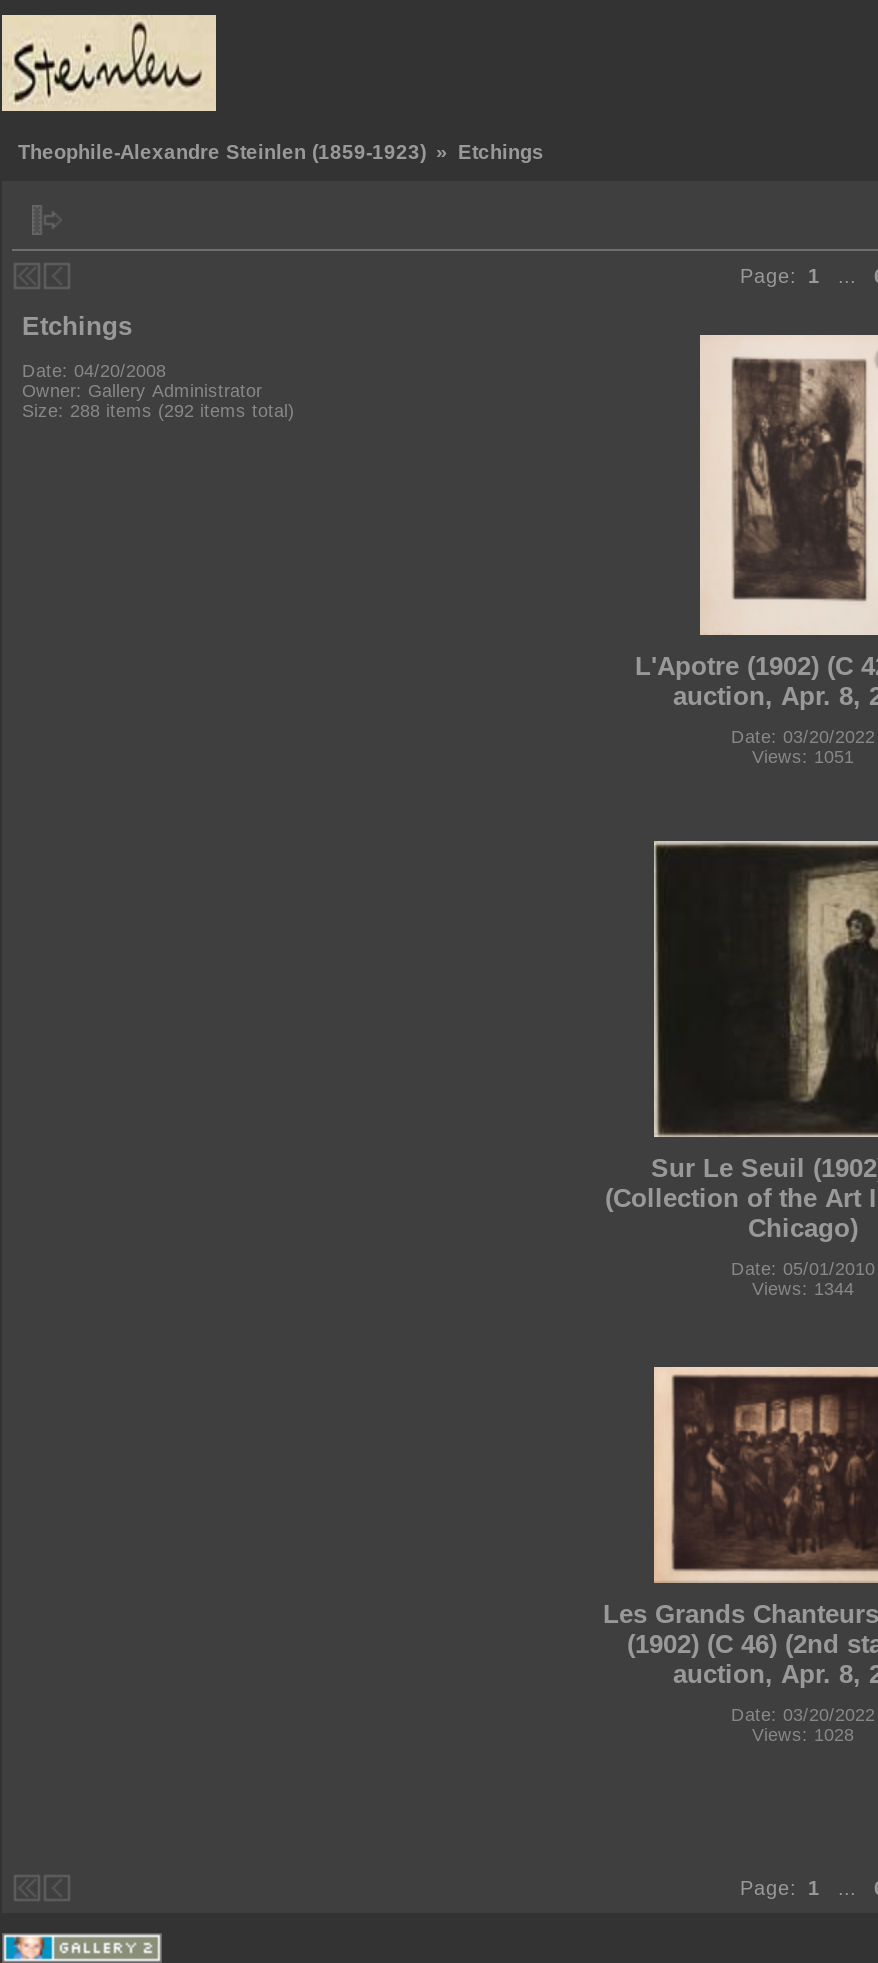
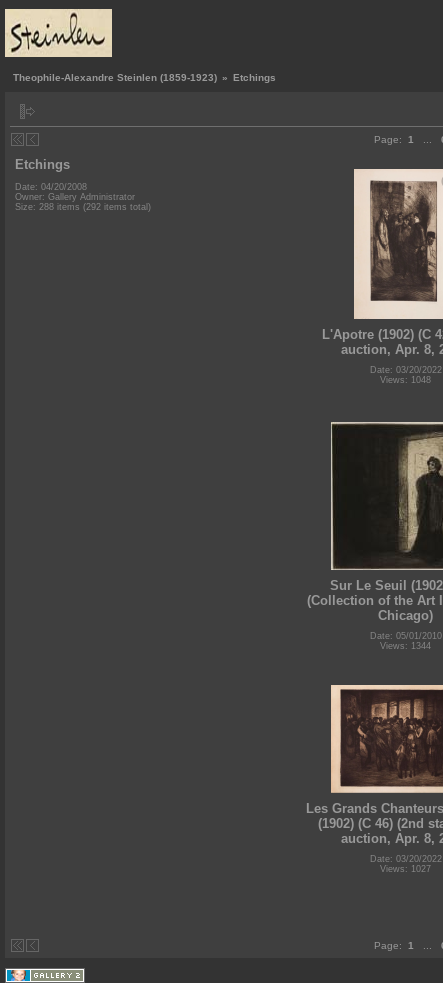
- Views: 1051
+ Views: 1048

- Views: 1028
+ Views: 1027
